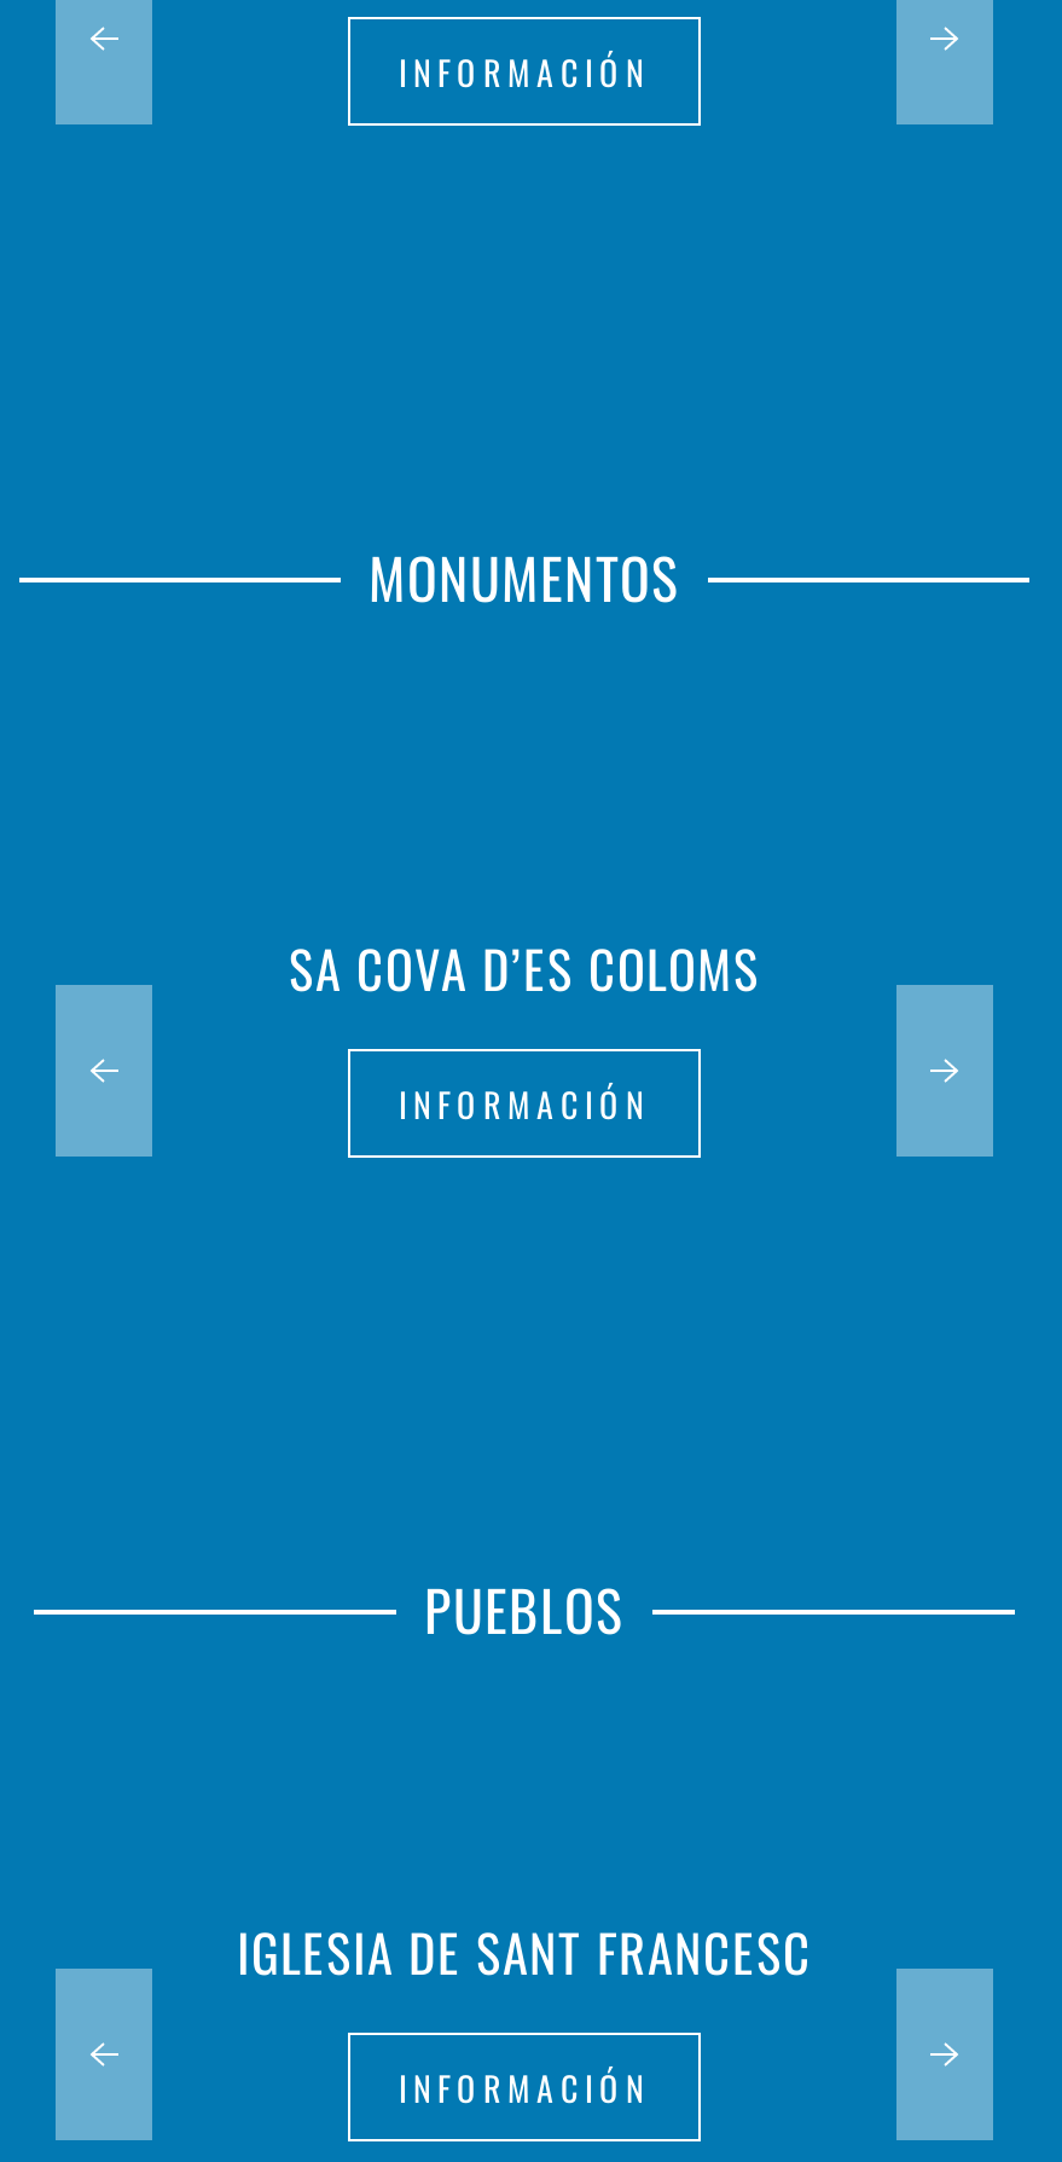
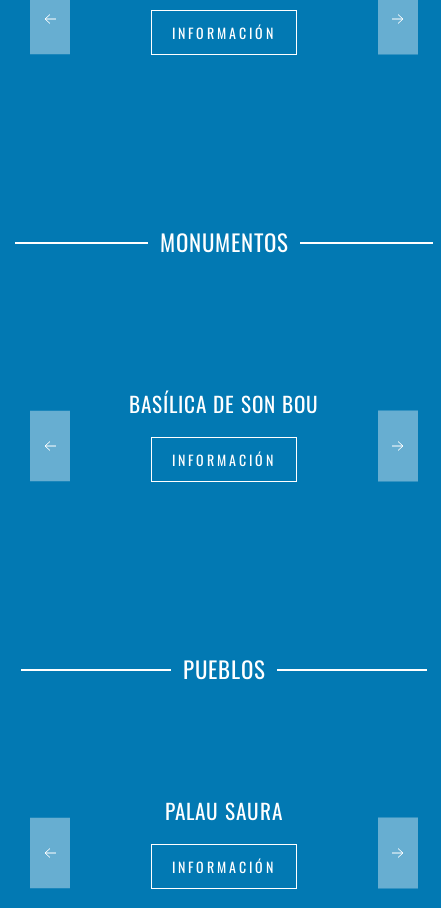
- SA COVA D’ES COLOMS
+ BASÍLICA DE SON BOU

- IGLESIA DE SANT FRANCESC
+ PALAU SAURA
